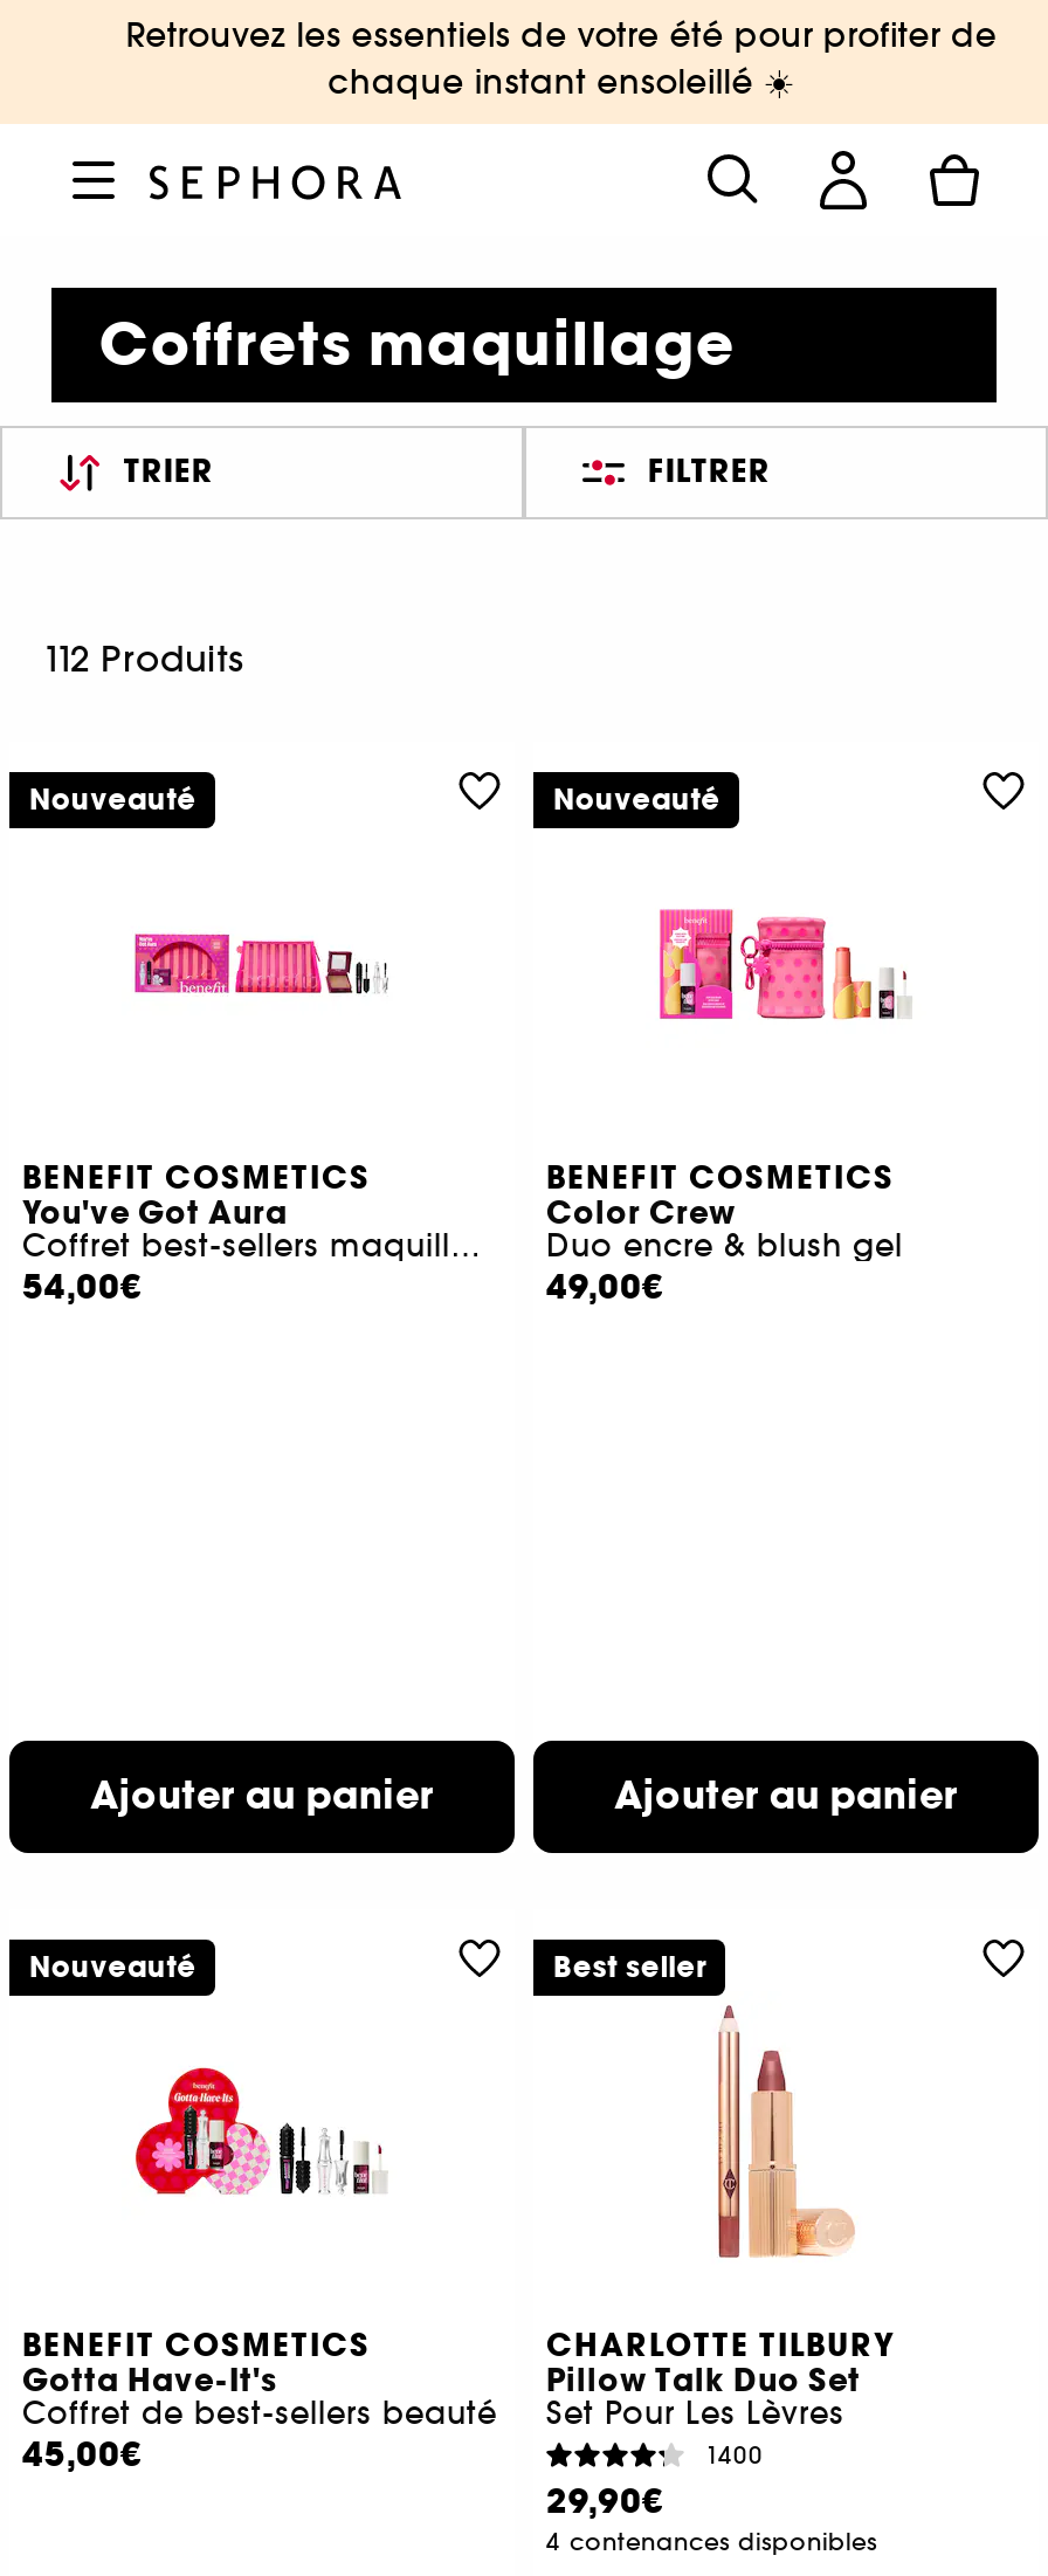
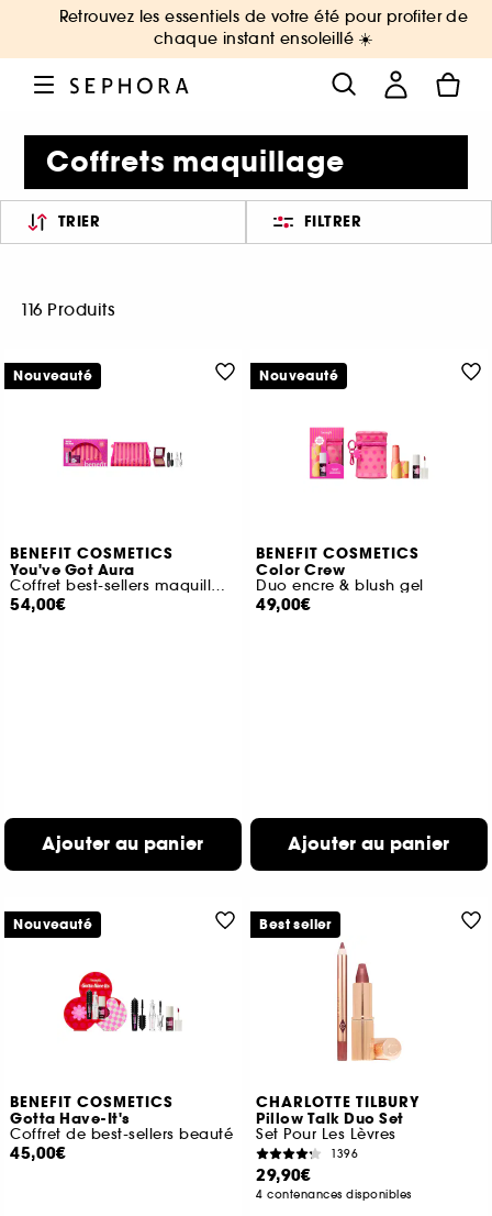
- 112 Produits
+ 116 Produits

- 1400
+ 1396
